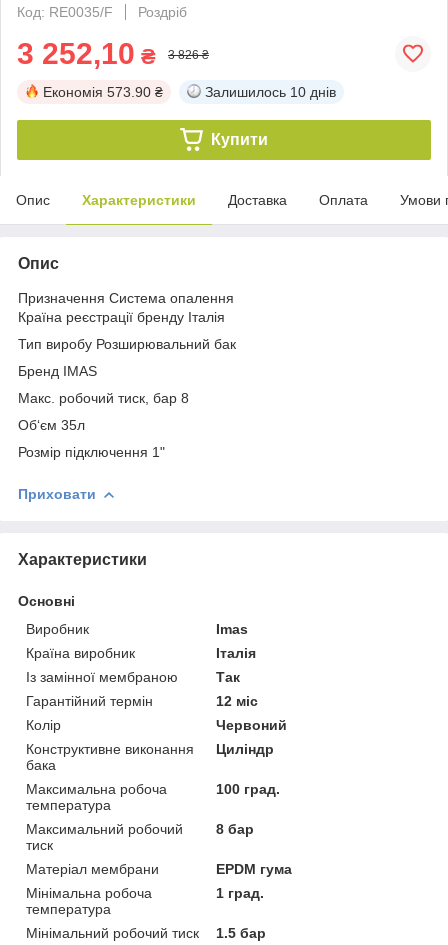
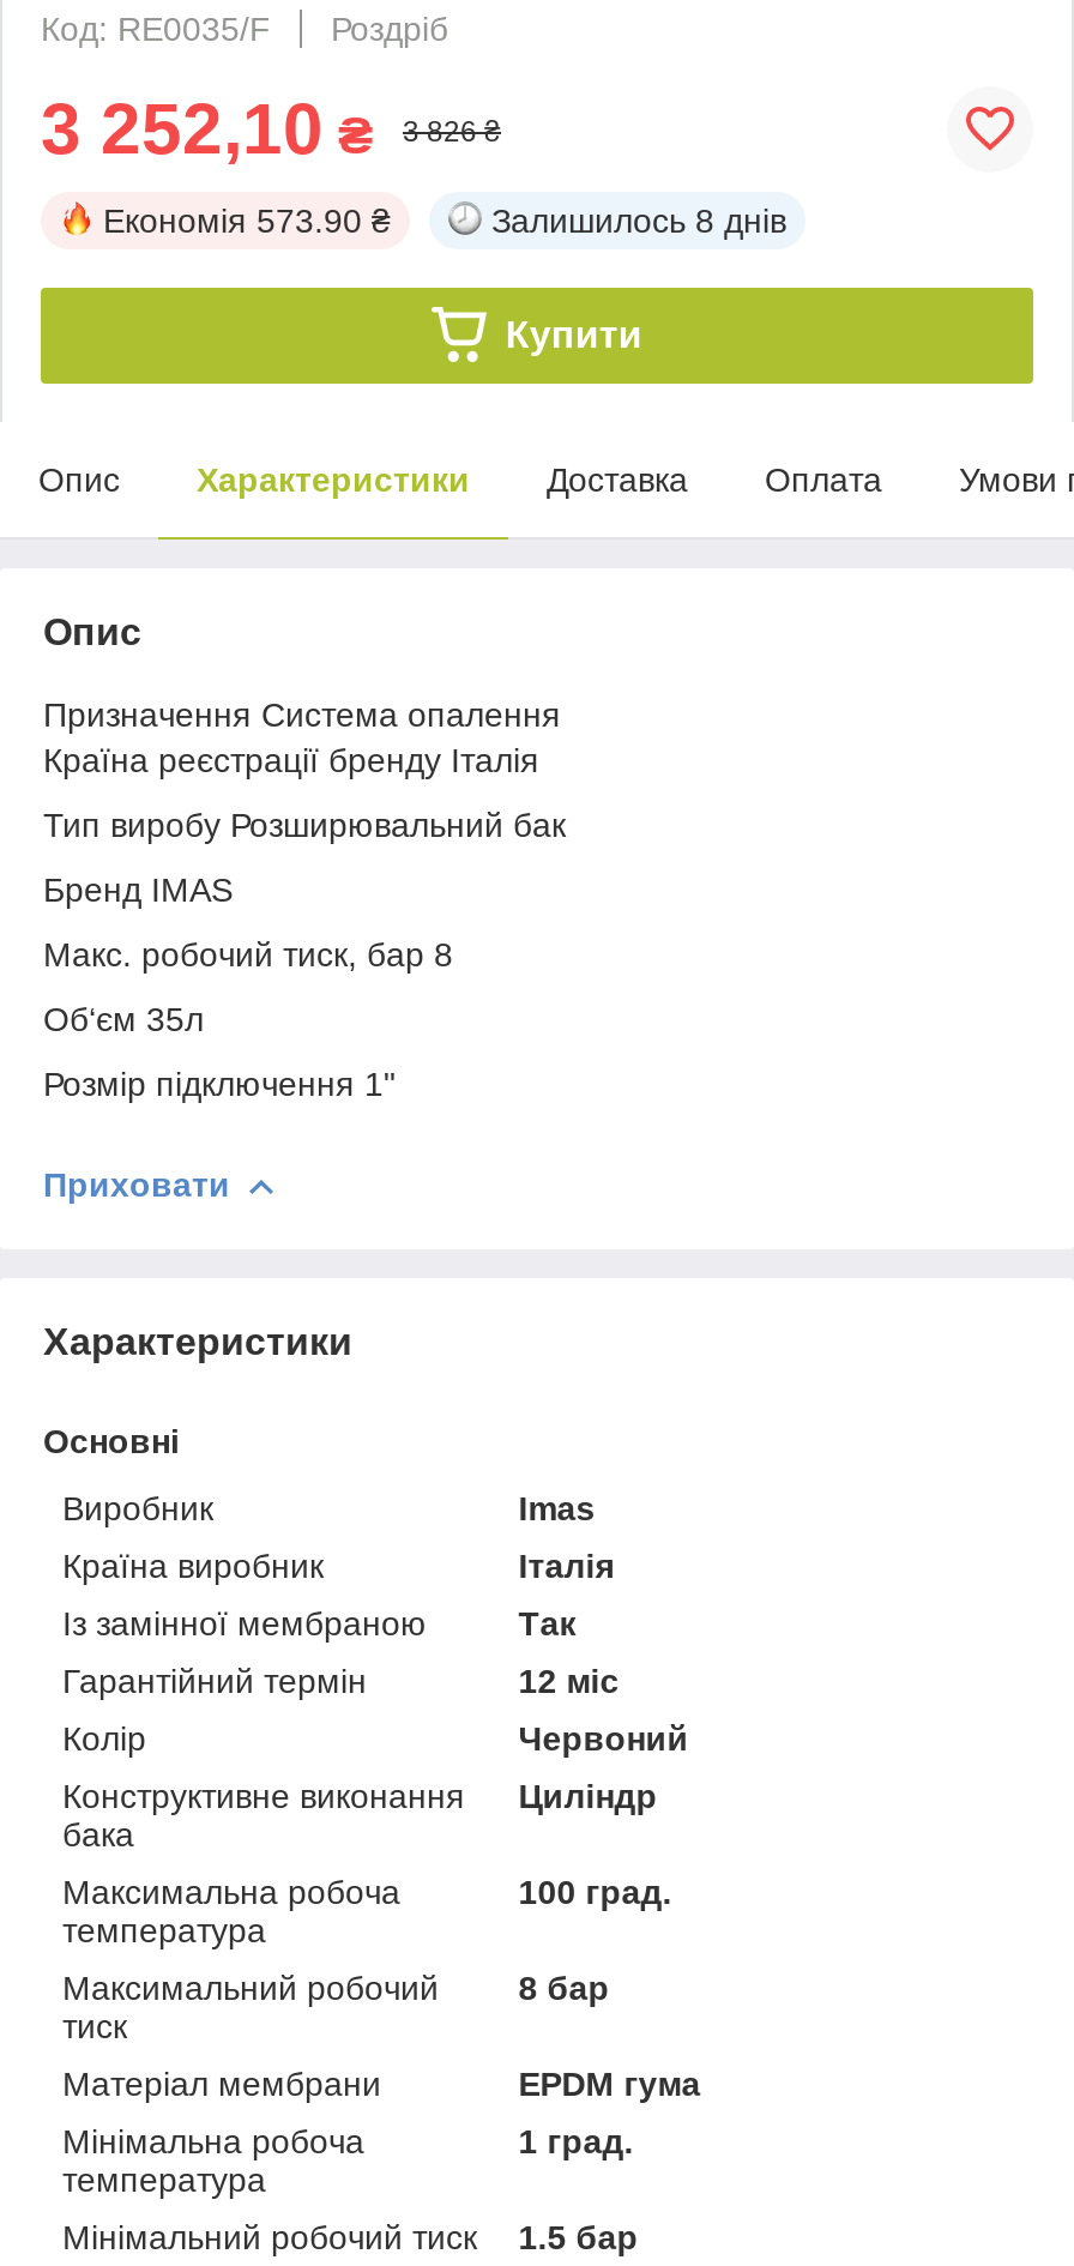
- Залишилось 10 днів
+ Залишилось 8 днів
